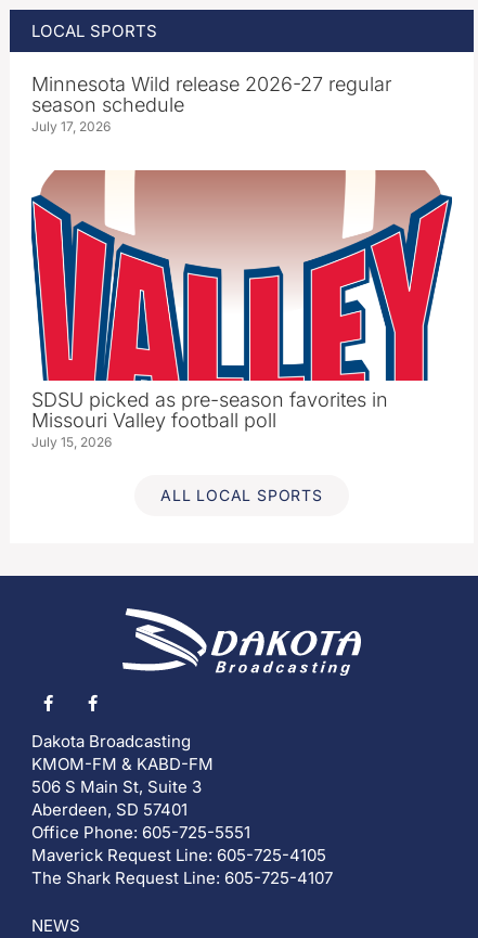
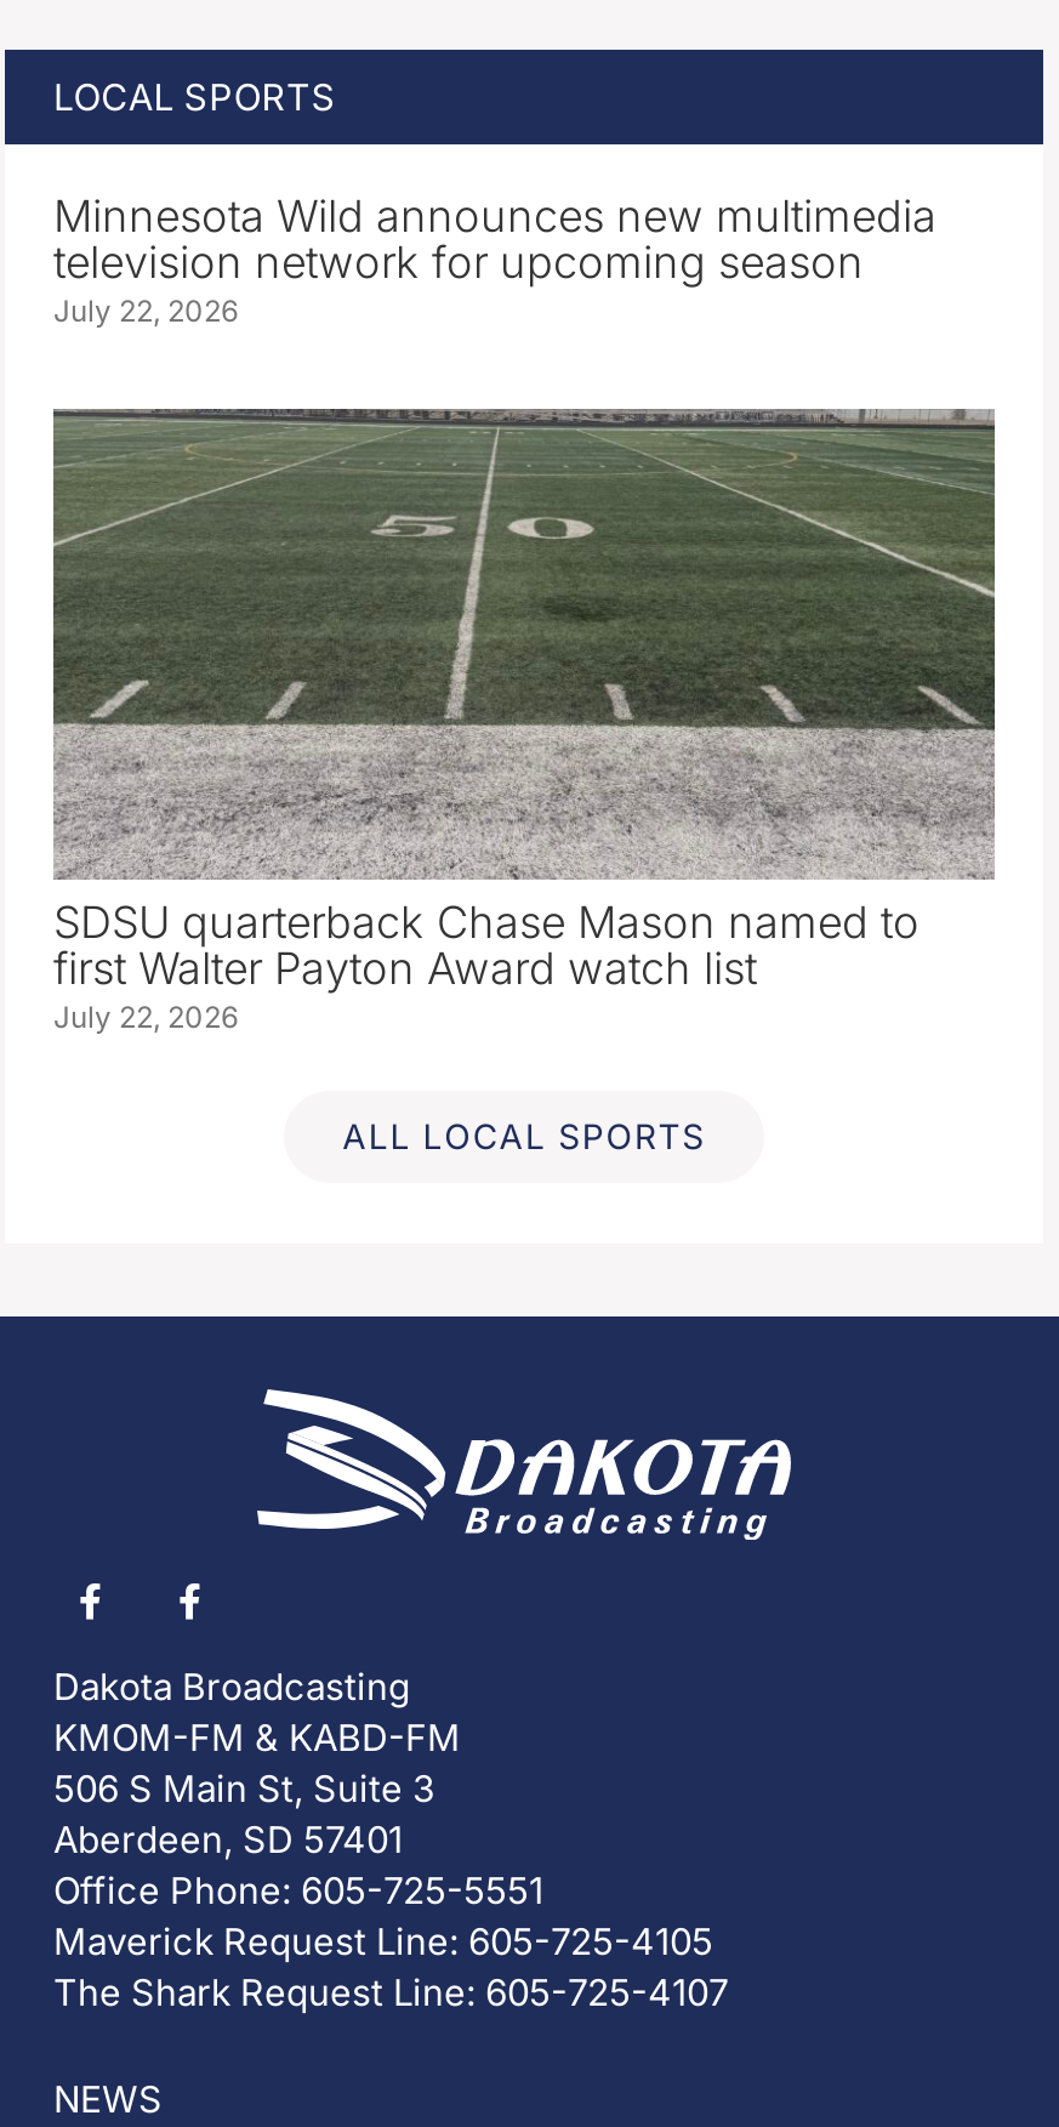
- Minnesota Wild release 2026-27 regular
- season schedule
- July 17, 2026
+ Minnesota Wild announces new multimedia
+ television network for upcoming season
+ July 22, 2026

- [image]
- SDSU picked as pre-season favorites in
- Missouri Valley football poll
- July 15, 2026
+ [image]
+ SDSU quarterback Chase Mason named to
+ first Walter Payton Award watch list
+ July 22, 2026
